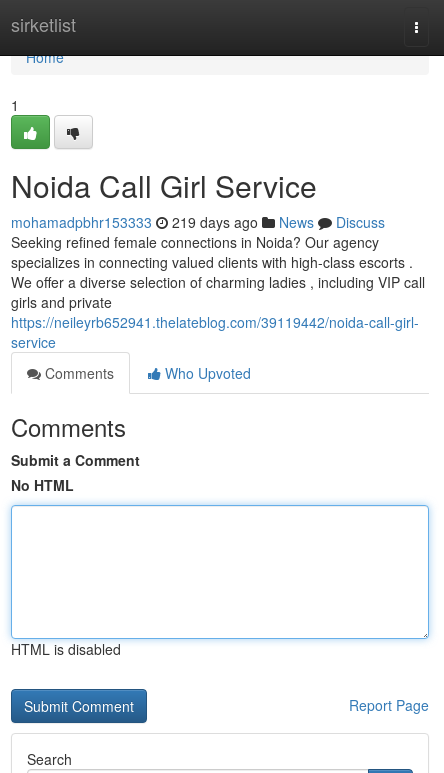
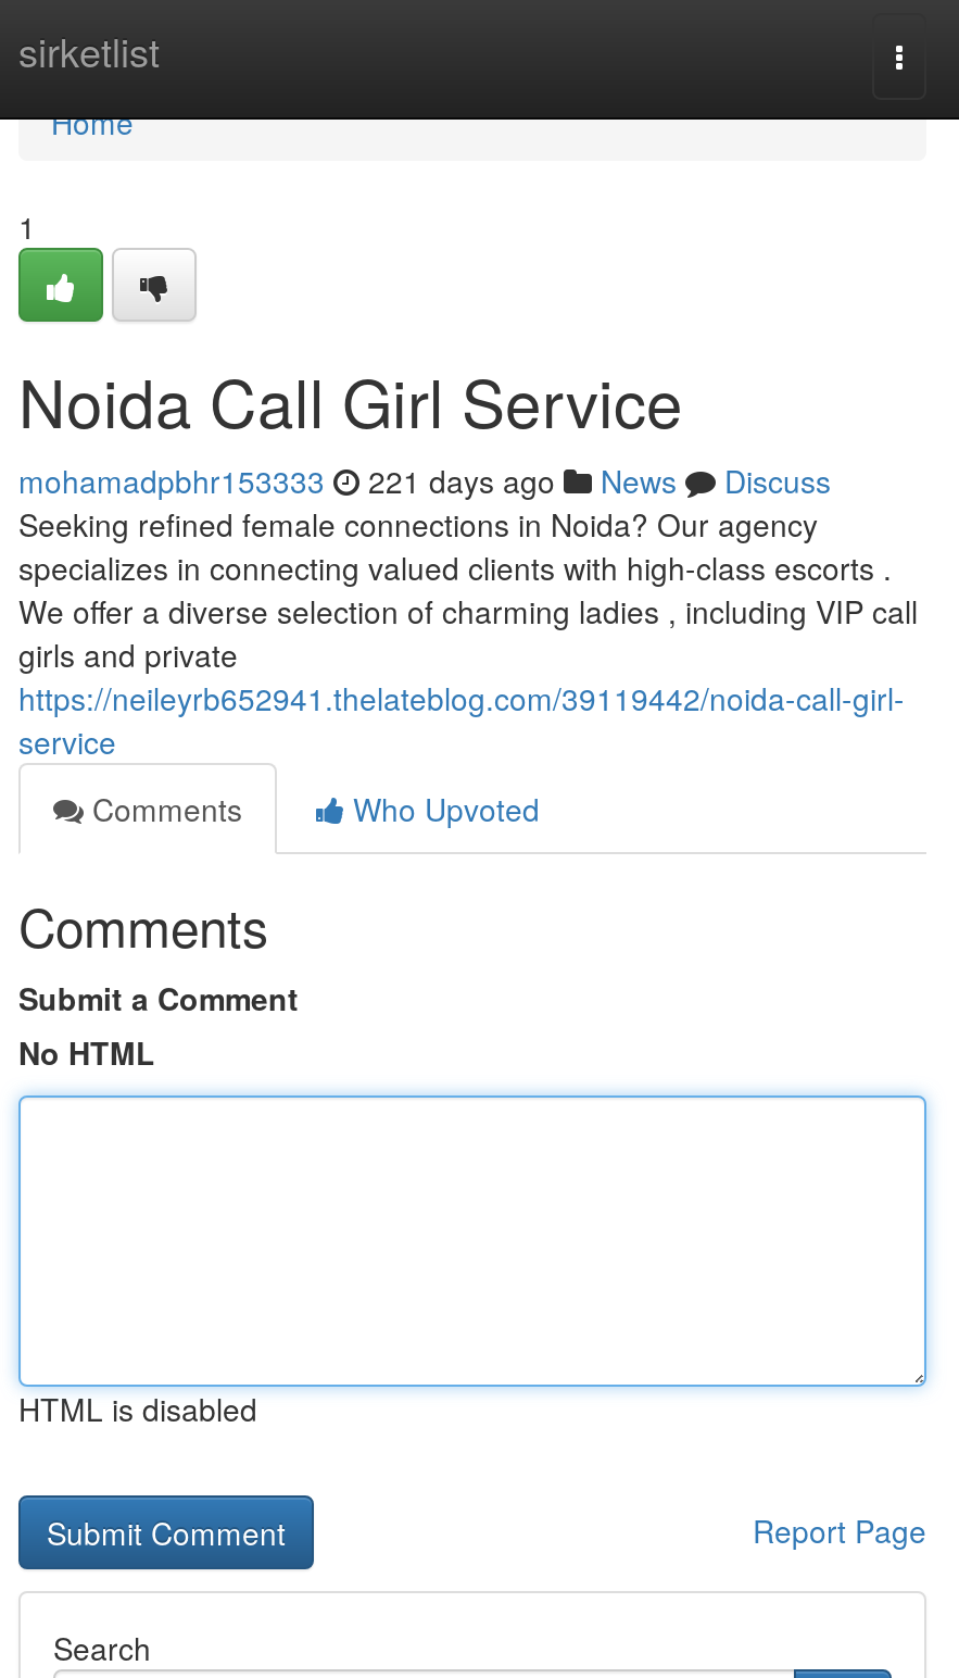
- mohamadpbhr153333 219 days ago News Discuss
+ mohamadpbhr153333 221 days ago News Discuss
